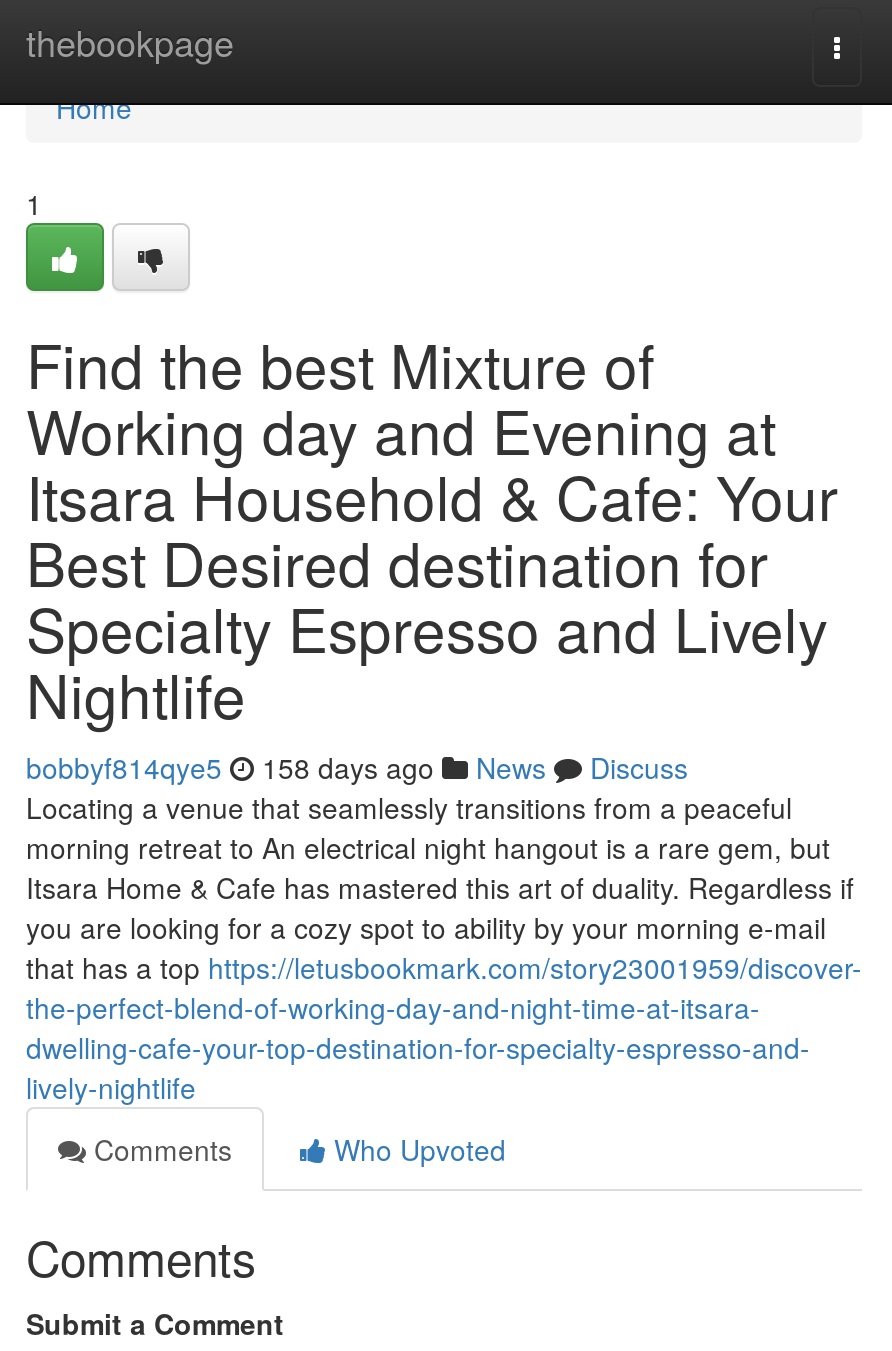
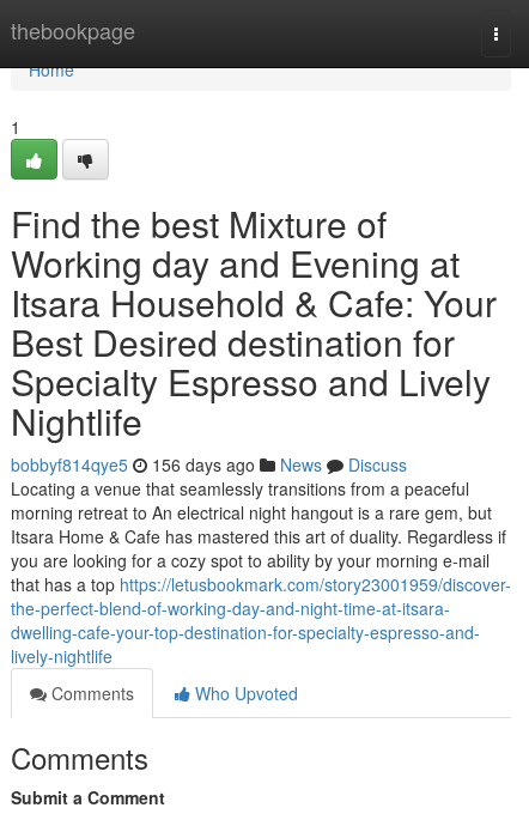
- bobbyf814qye5 158 days ago News Discuss
+ bobbyf814qye5 156 days ago News Discuss
